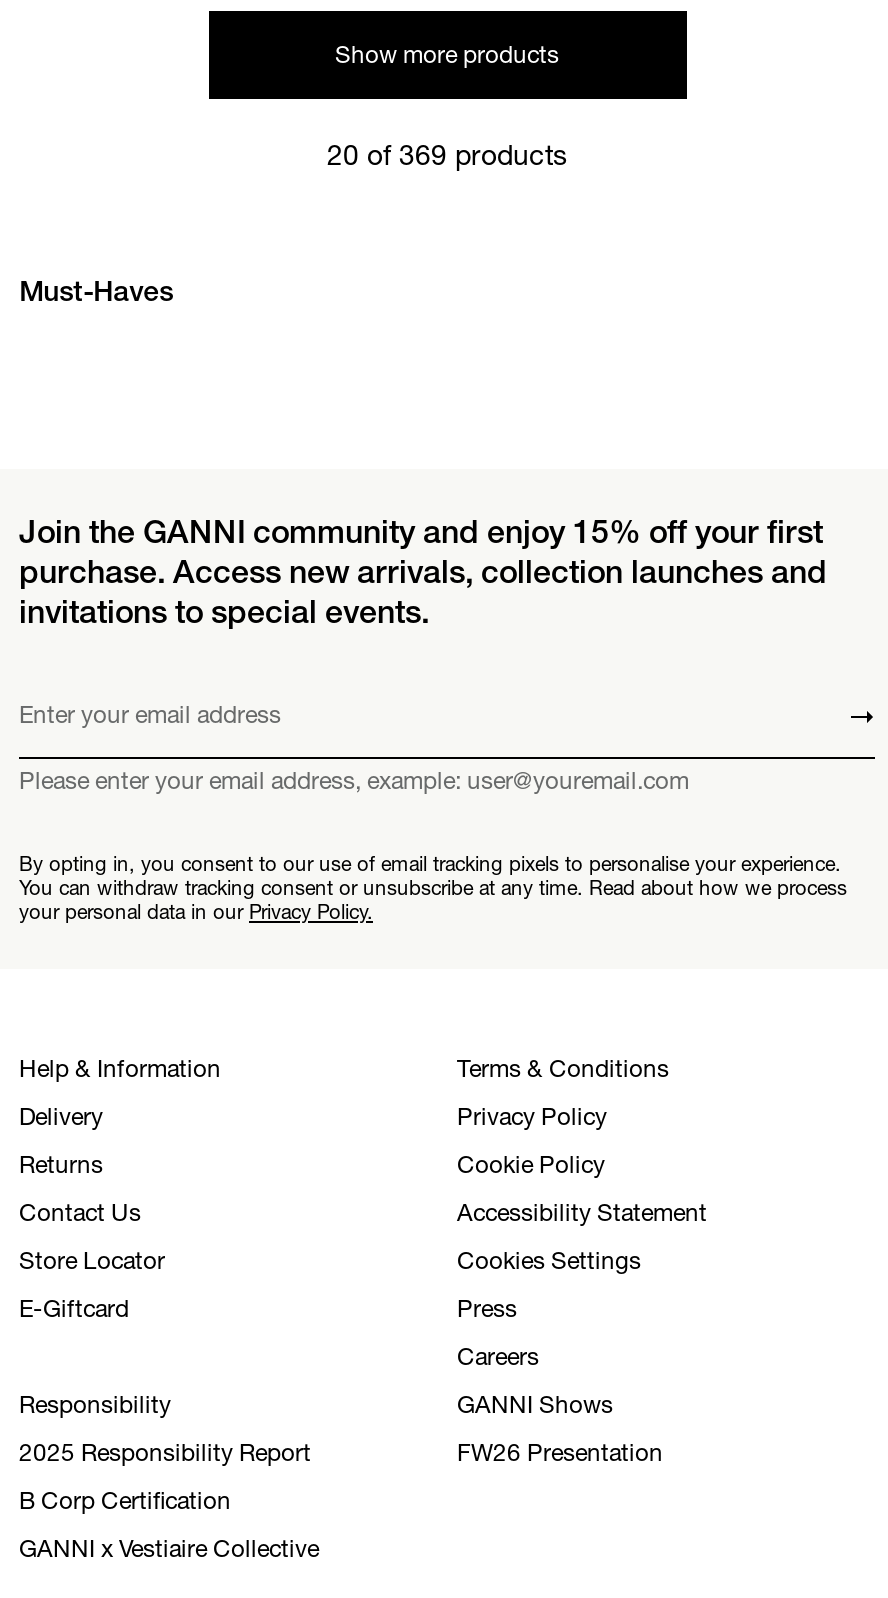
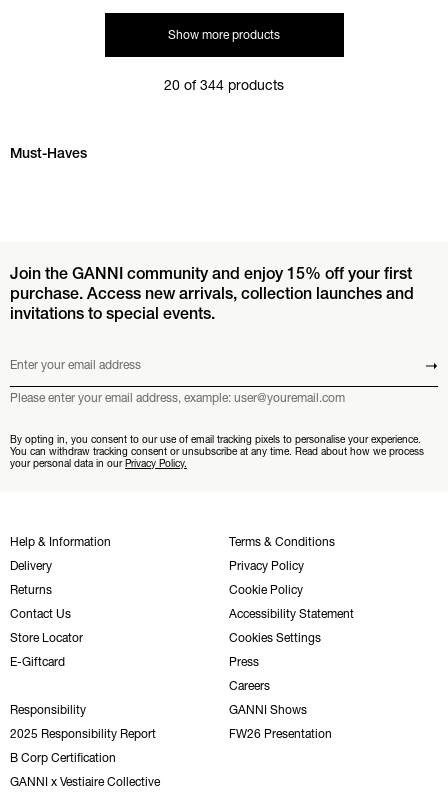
- 20 of 369 products
+ 20 of 344 products
